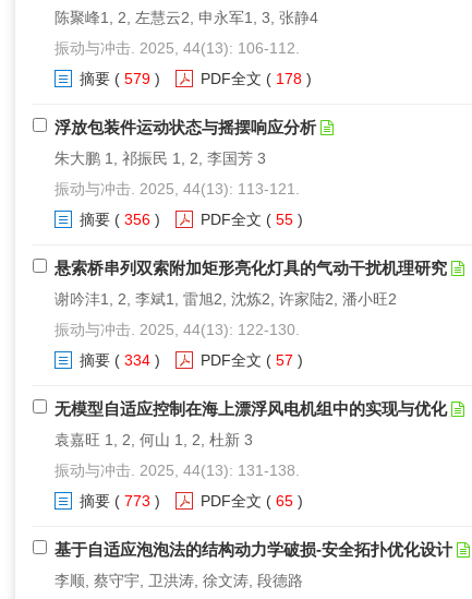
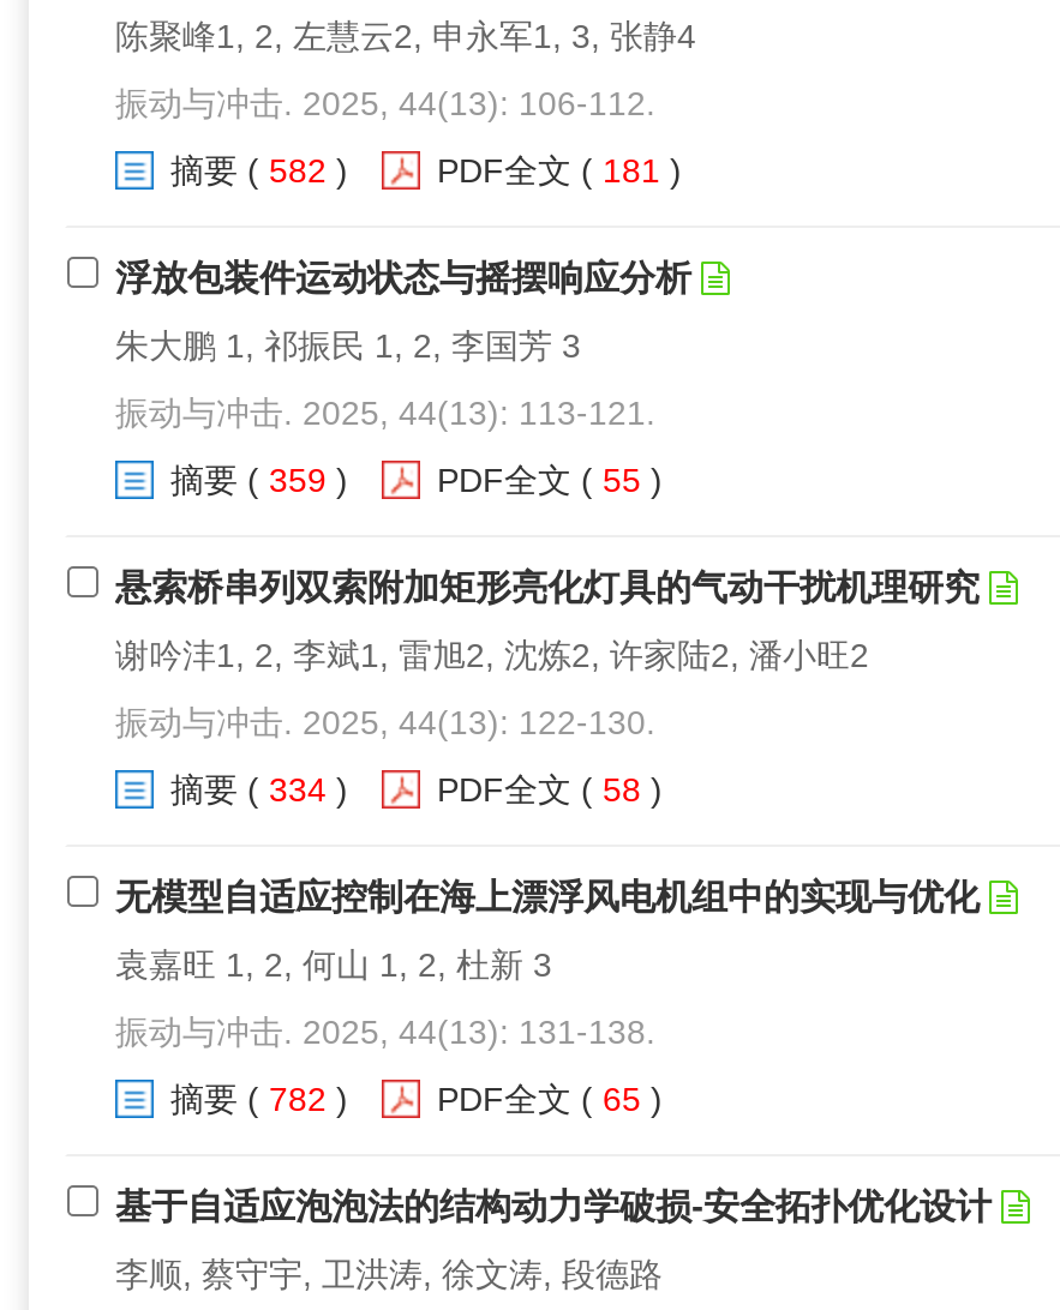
- 摘要( 579)
+ 摘要( 582)

- PDF全文( 178)
+ PDF全文( 181)

- 摘要( 356)
+ 摘要( 359)

- PDF全文( 57)
+ PDF全文( 58)

- 摘要( 773)
+ 摘要( 782)
